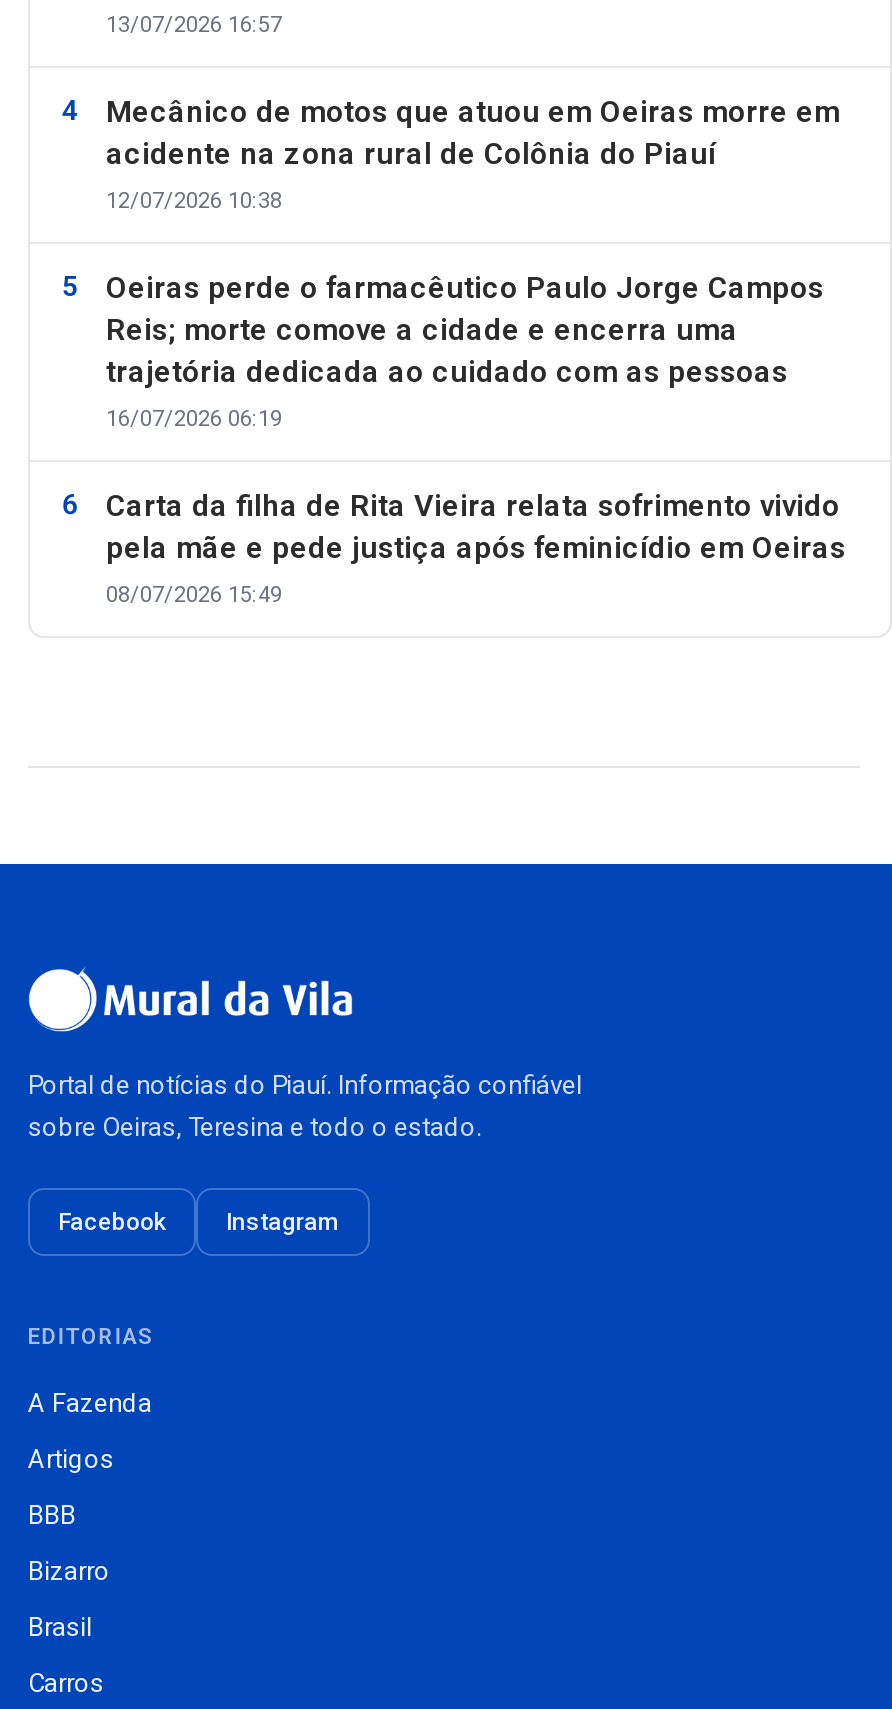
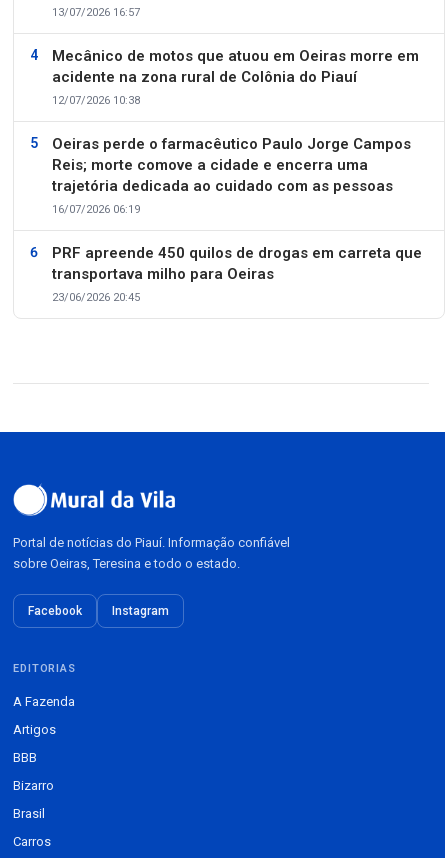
- Carta da filha de Rita Vieira relata sofrimento vivido
- pela mãe e pede justiça após feminicídio em Oeiras
- 08/07/2026 15:49
+ PRF apreende 450 quilos de drogas em carreta que
+ transportava milho para Oeiras
+ 23/06/2026 20:45
